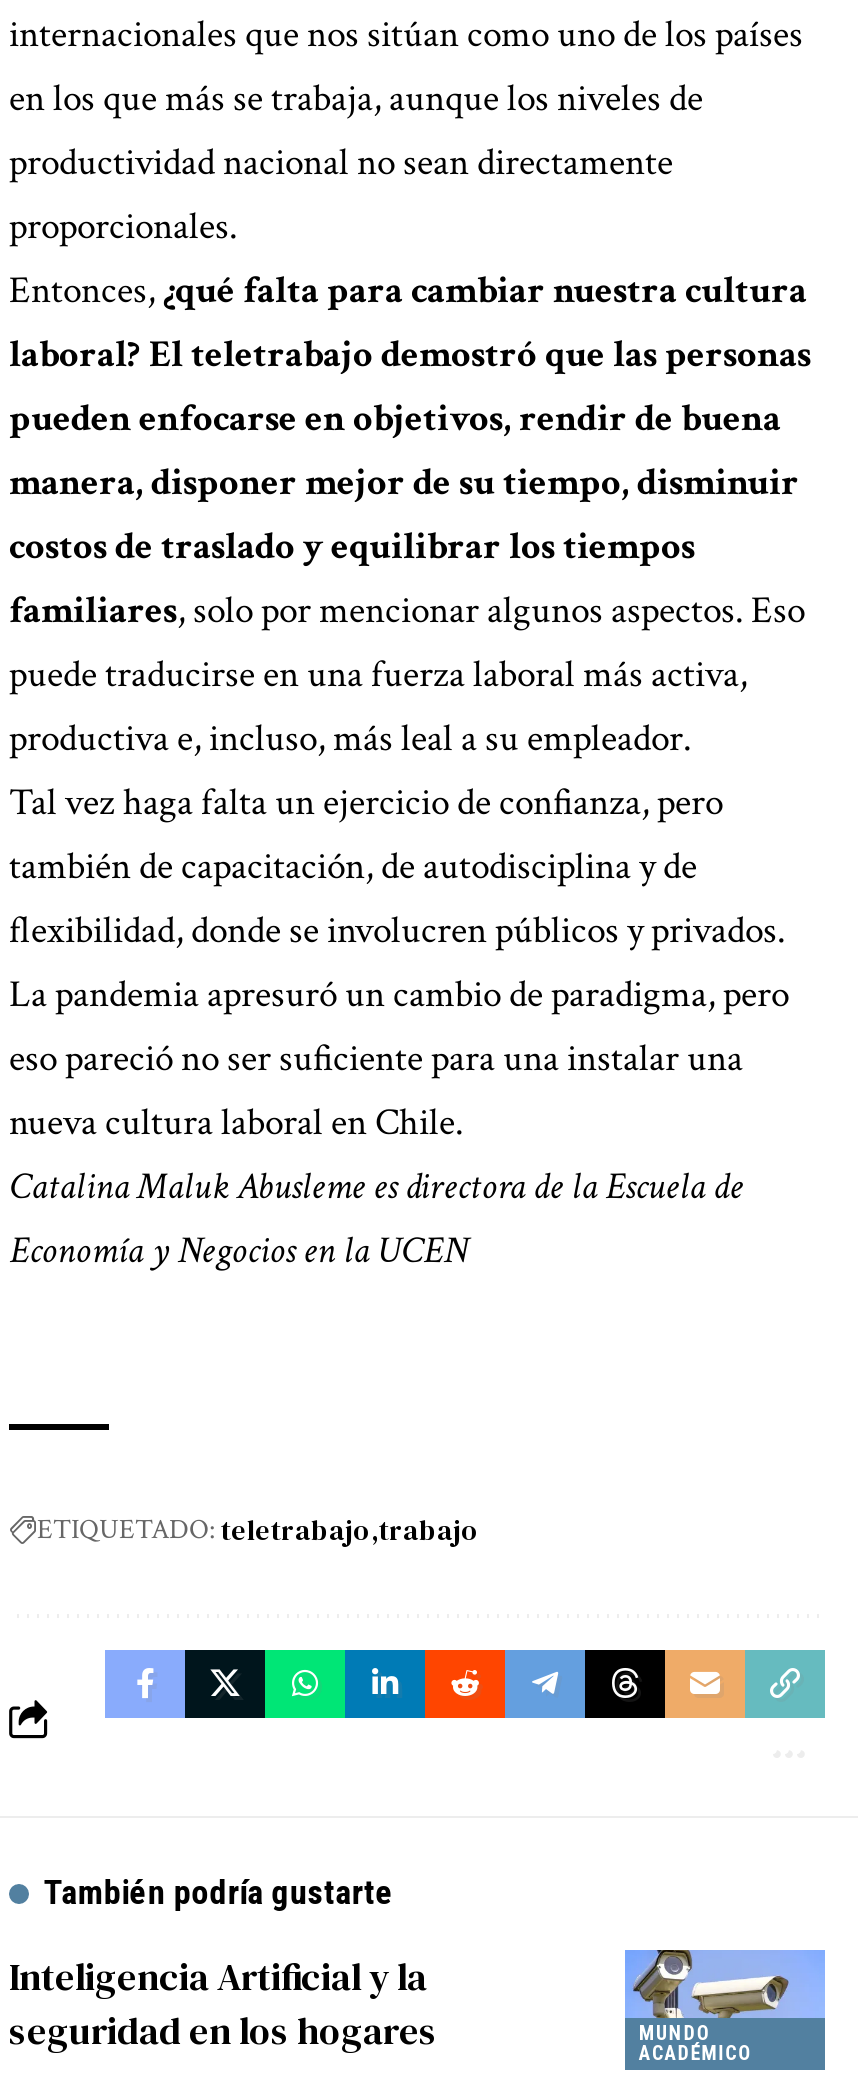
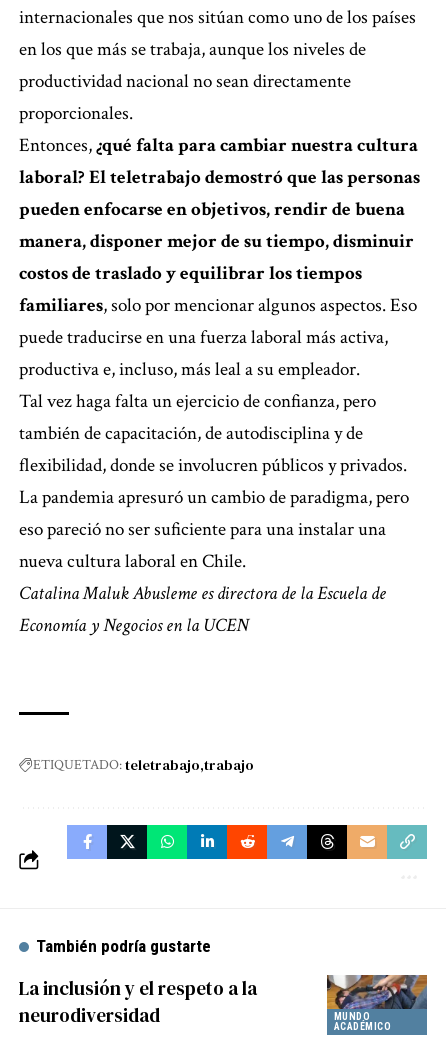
- Inteligencia Artificial y la
- seguridad en los hogares
+ La inclusión y el respeto a la
+ neurodiversidad

- [image]
+ [image]
